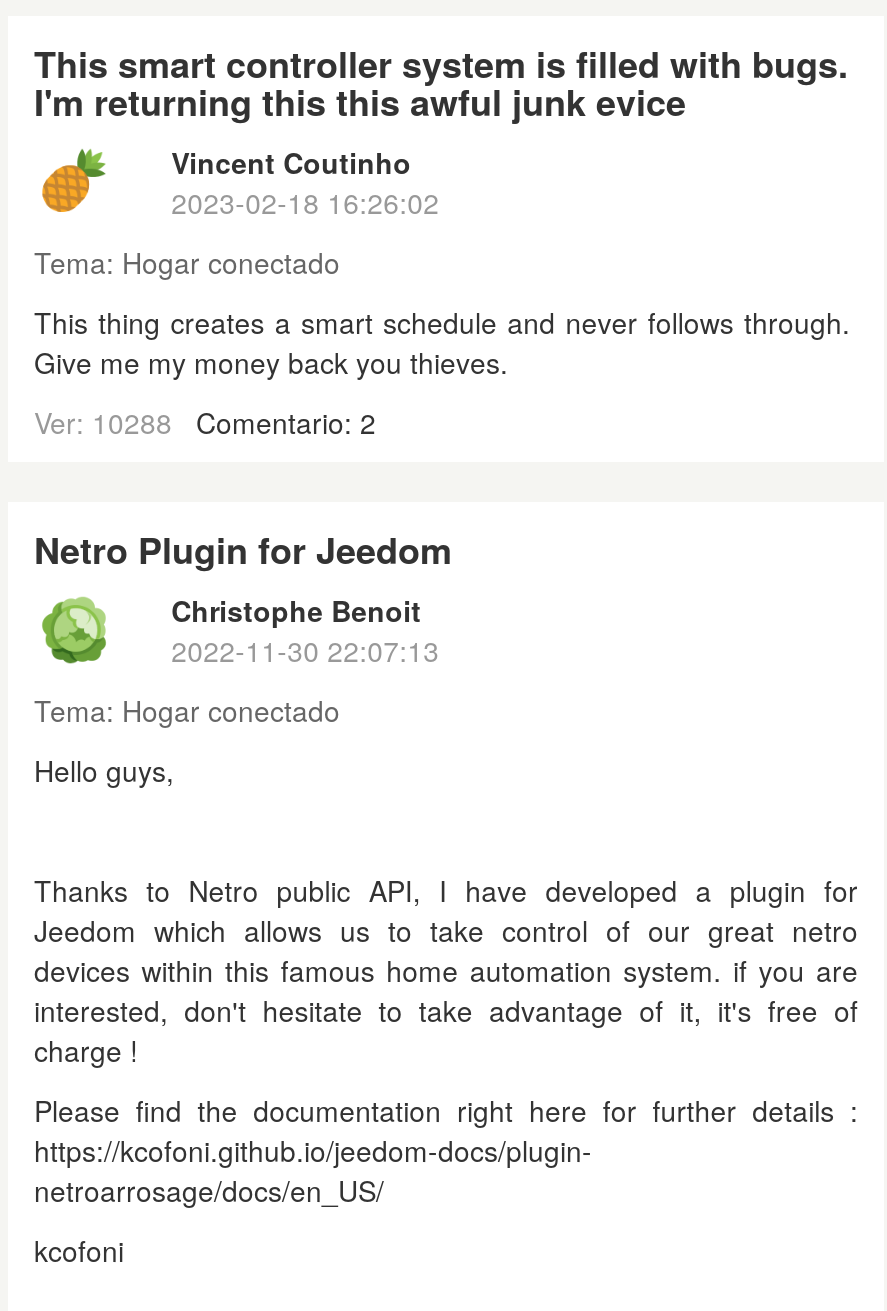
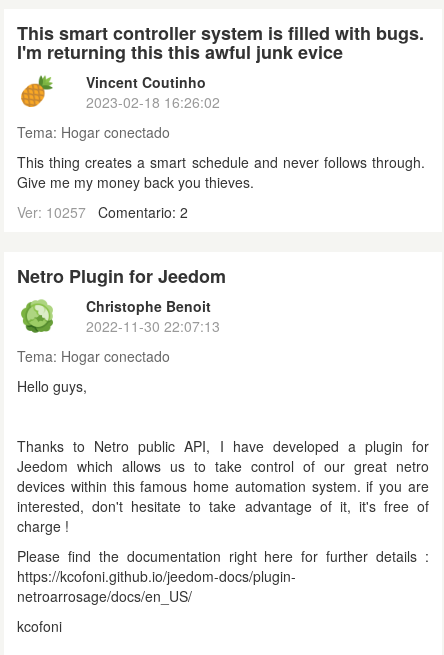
- Ver: 10288 Comentario: 2
+ Ver: 10257 Comentario: 2
